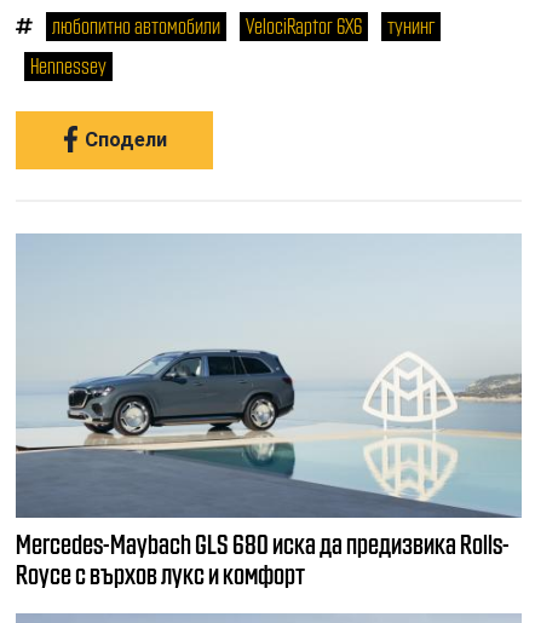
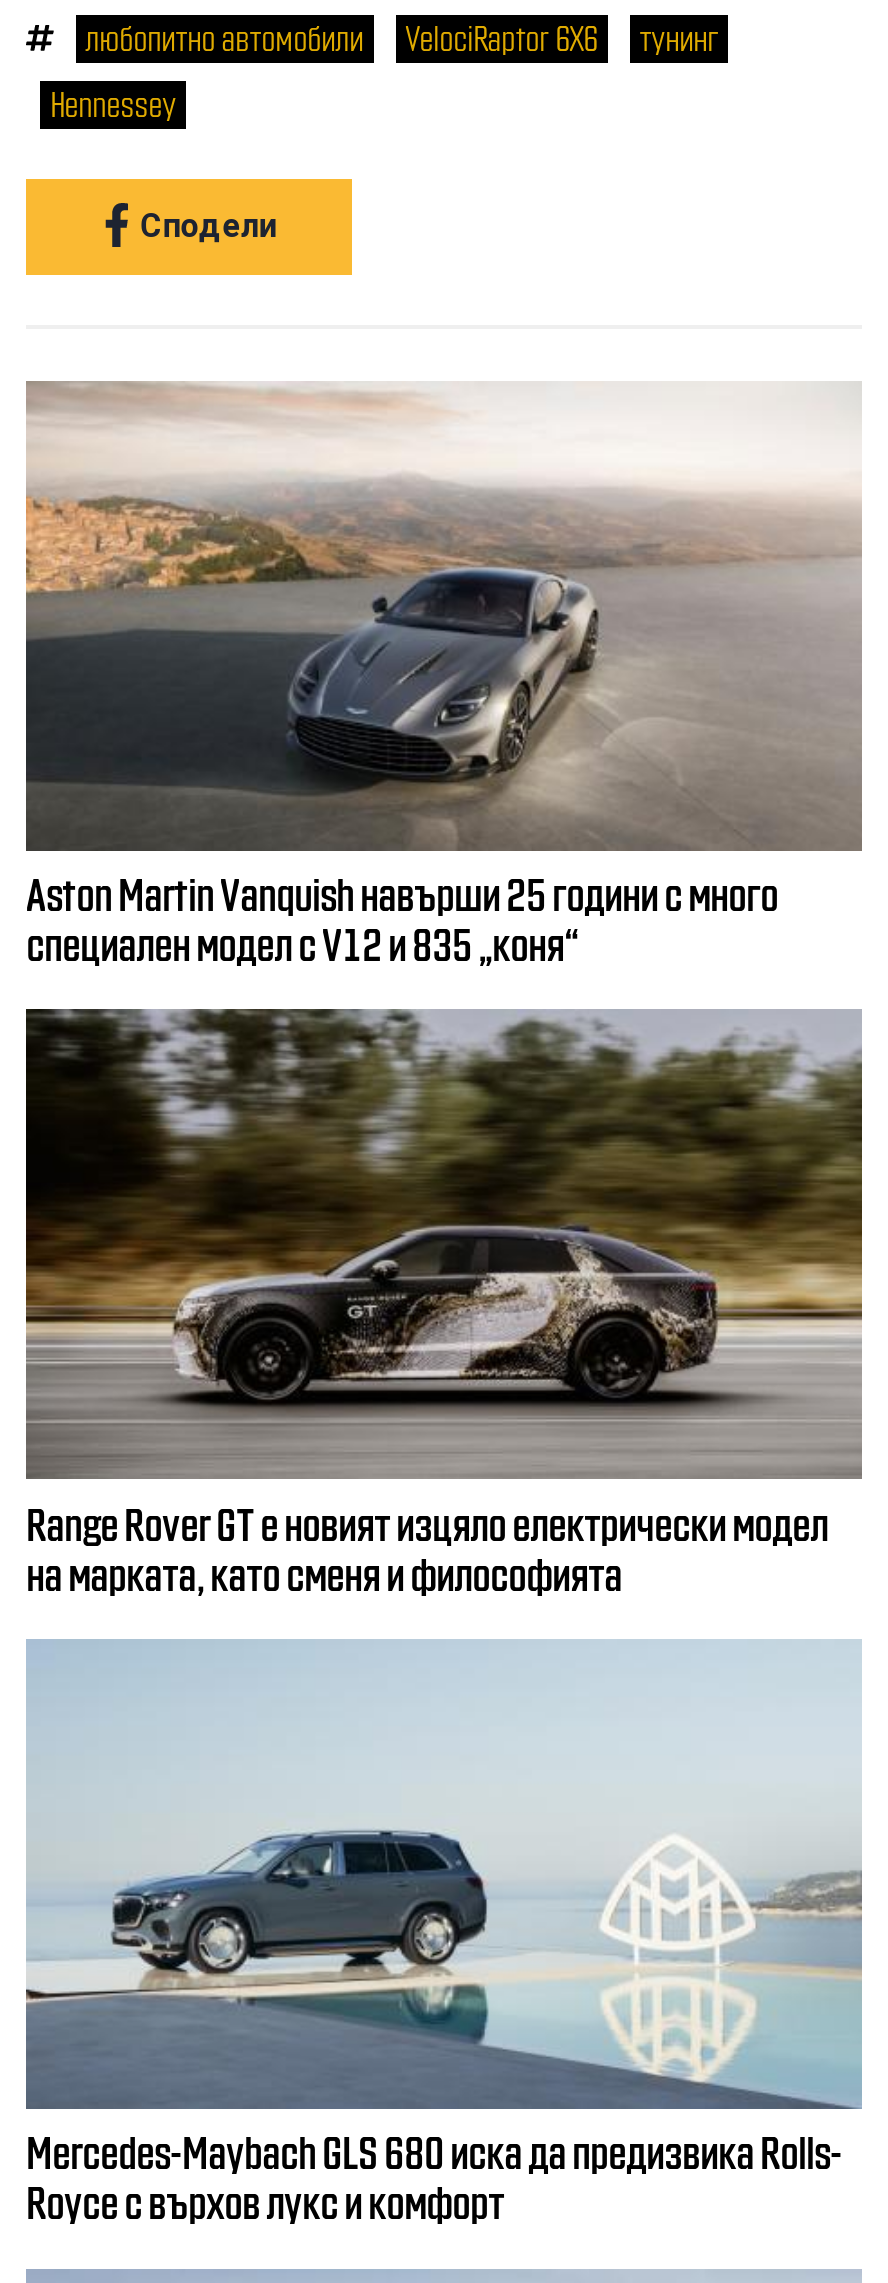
+ [image]
+ Aston Martin Vanquish навърши 25 години с много
+ специален модел с V12 и 835 „коня“

+ [image]
+ Range Rover GT е новият изцяло електрически модел
+ на марката, като сменя и философията
